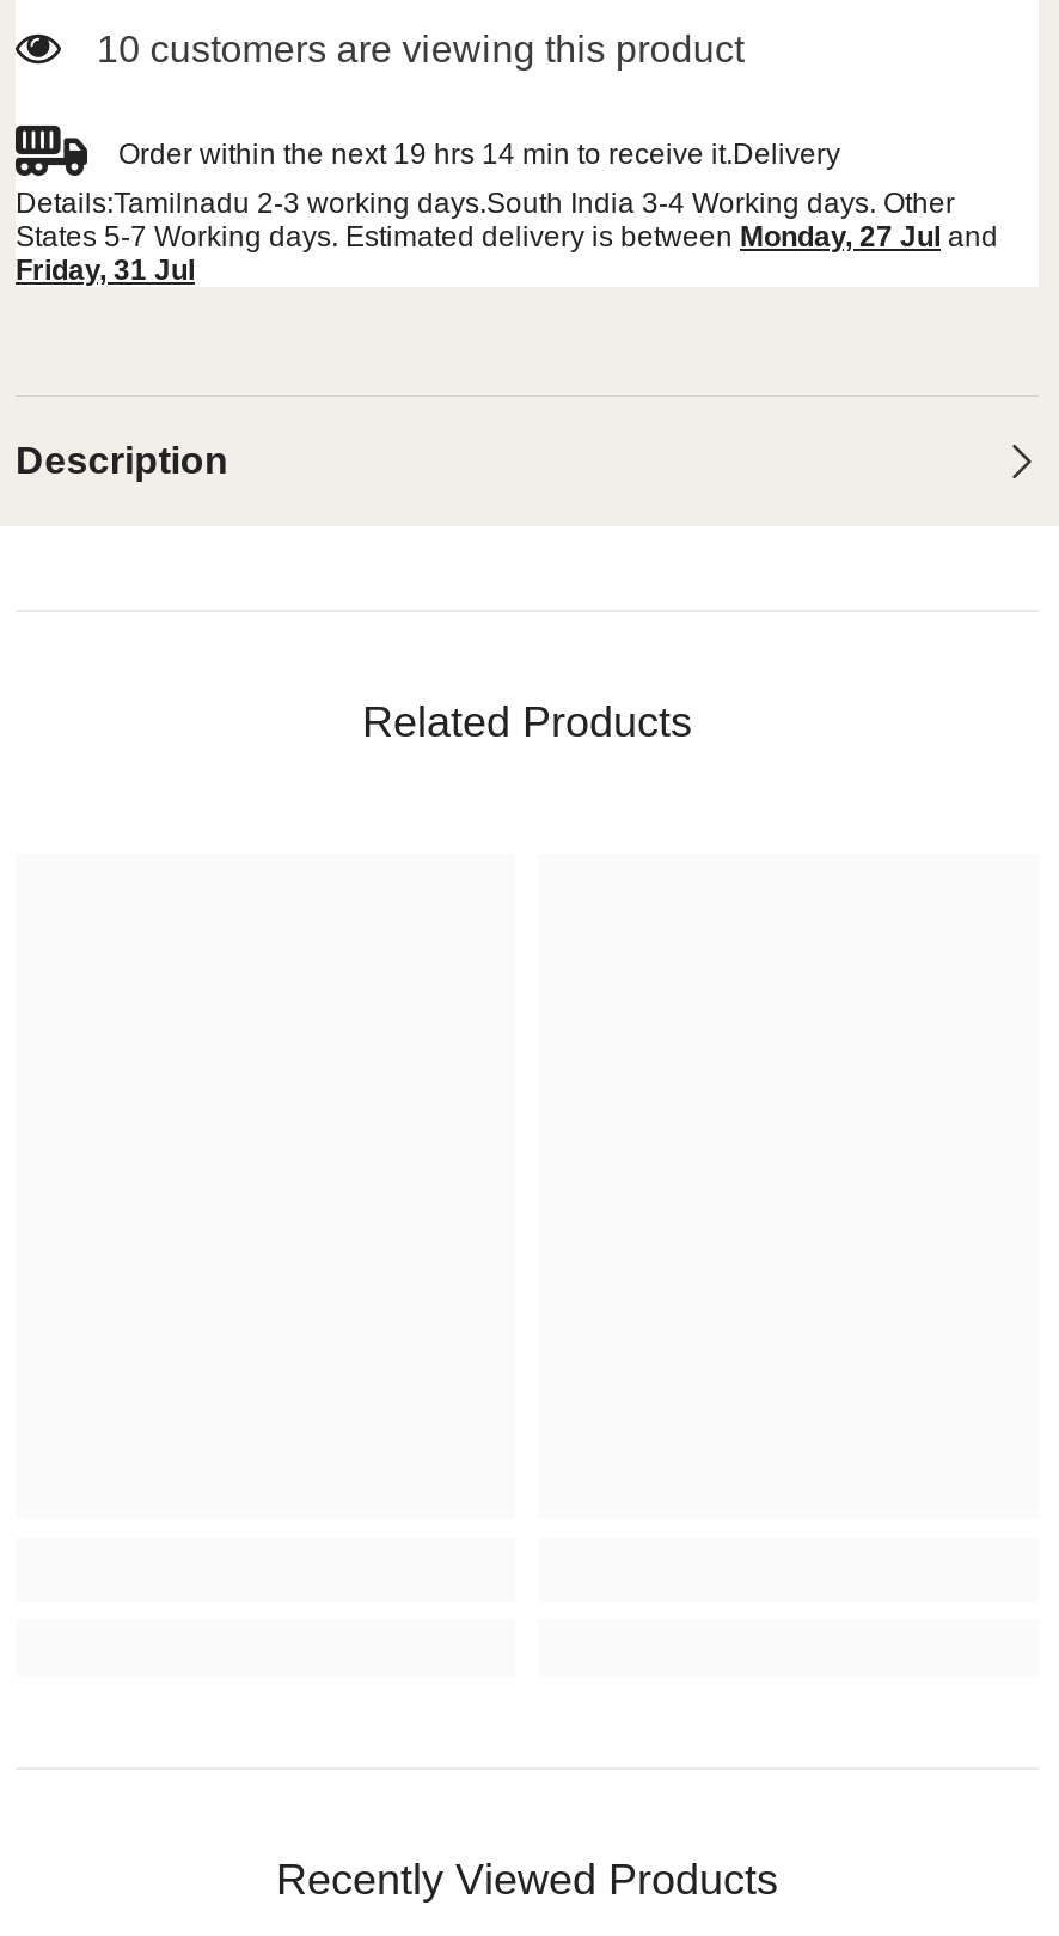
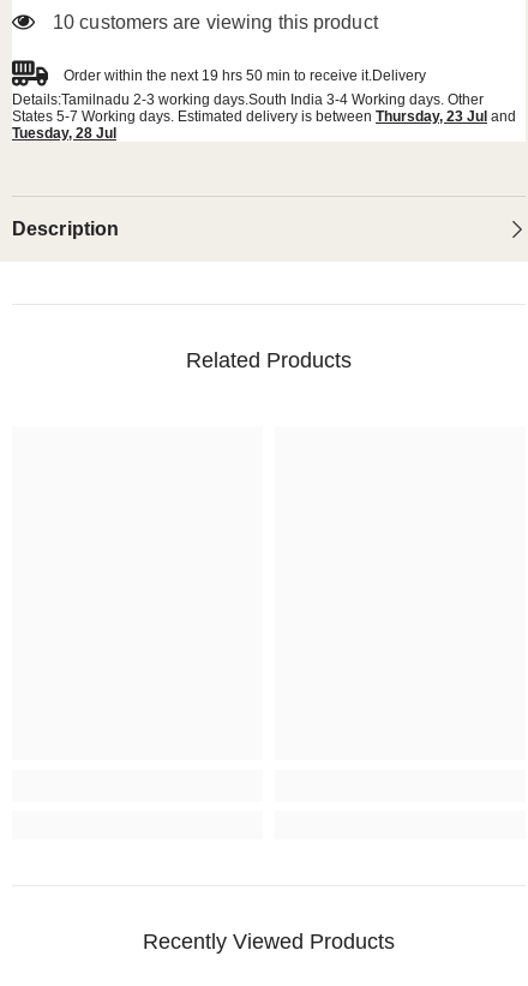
- Order within the next 19 hrs 14 min to receive it.Delivery
+ Order within the next 19 hrs 50 min to receive it.Delivery

- States 5-7 Working days. Estimated delivery is between Monday, 27 Jul and
+ States 5-7 Working days. Estimated delivery is between Thursday, 23 Jul and

- Friday, 31 Jul
+ Tuesday, 28 Jul
